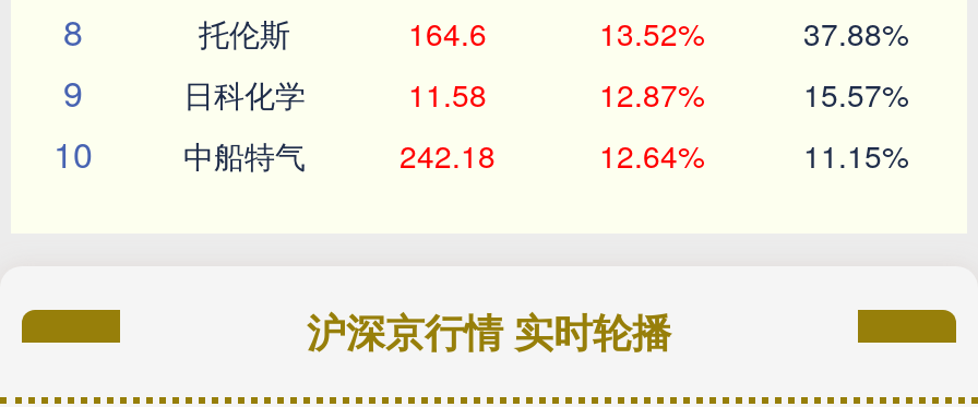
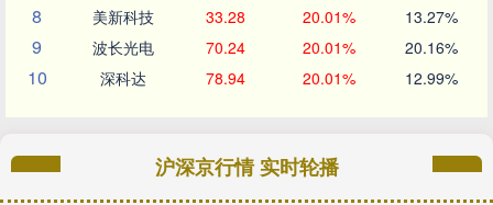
- 托伦斯
- 164.6
- 13.52%
- 37.88%
+ 美新科技
+ 33.28
+ 20.01%
+ 13.27%

- 日科化学
- 11.58
- 12.87%
- 15.57%
+ 波长光电
+ 70.24
+ 20.01%
+ 20.16%

- 中船特气
- 242.18
- 12.64%
- 11.15%
+ 深科达
+ 78.94
+ 20.01%
+ 12.99%
